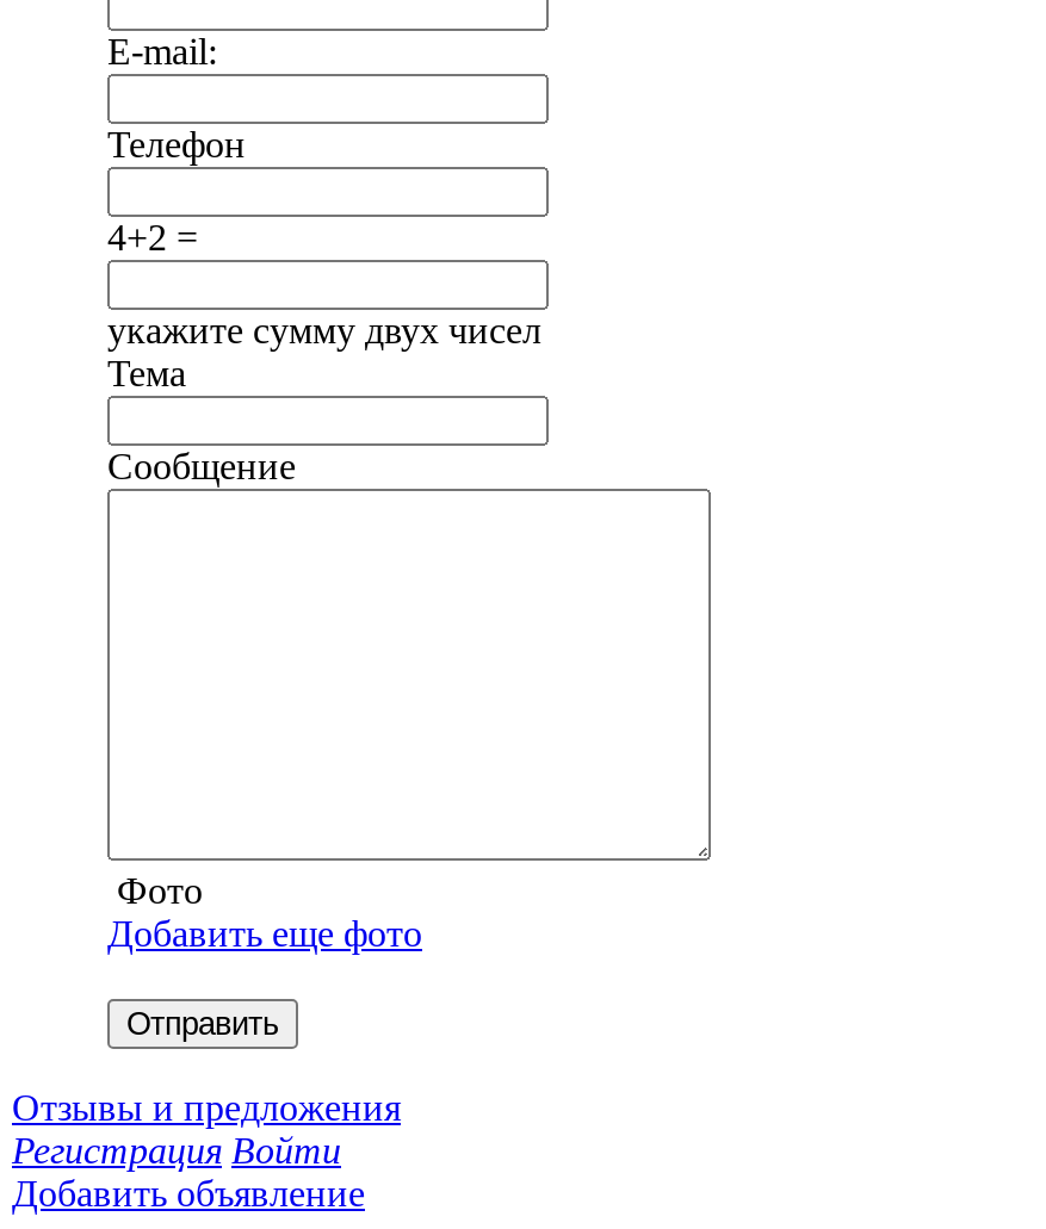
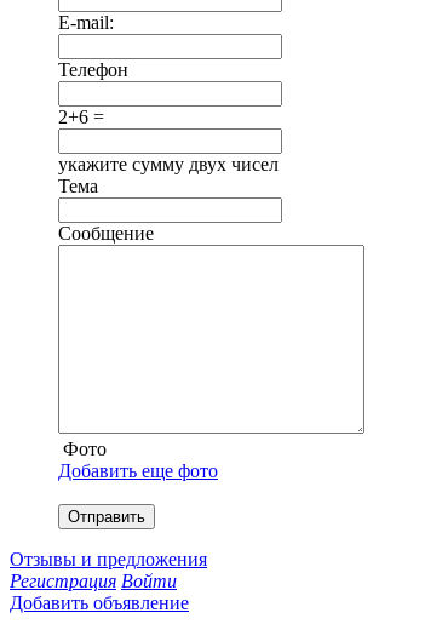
- 4+2 =
+ 2+6 =
